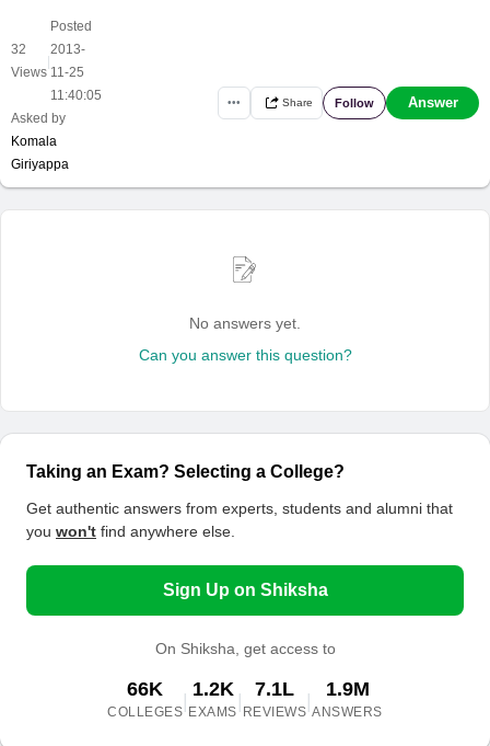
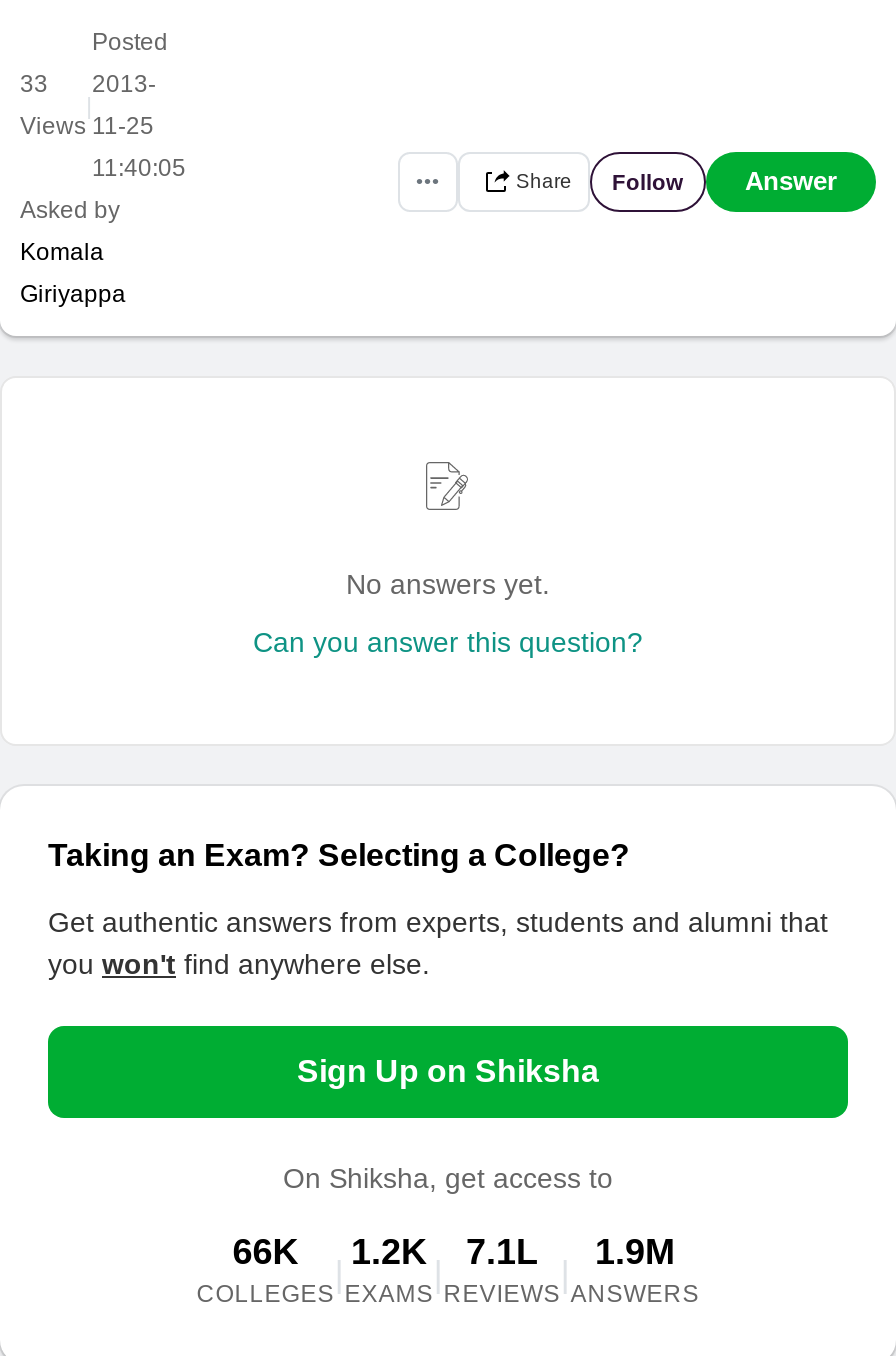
- 32
+ 33
